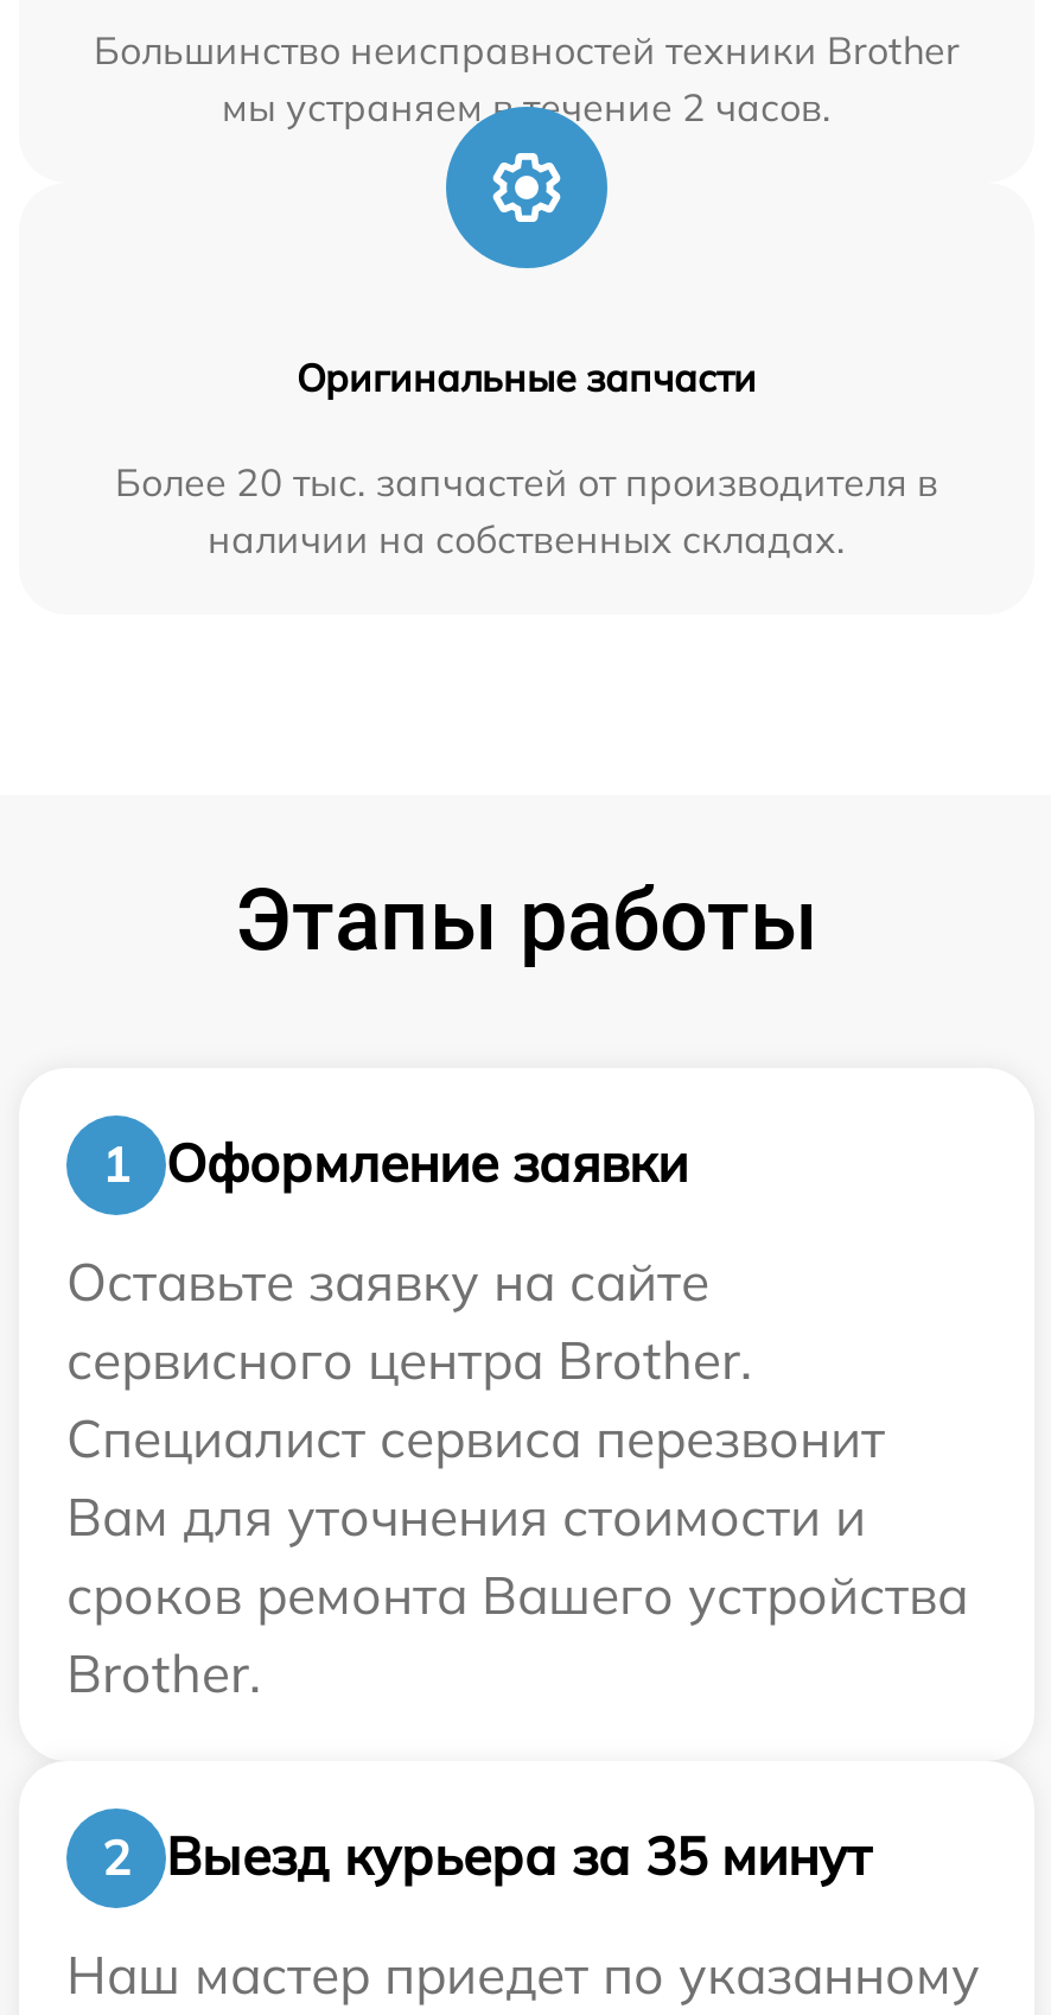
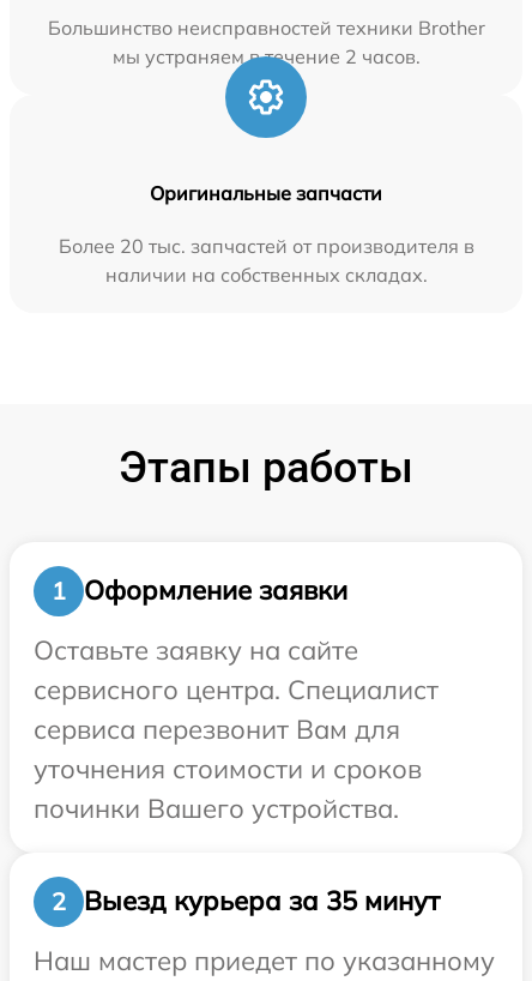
- сервисного центра Brother.
- Специалист сервиса перезвонит
- Вам для уточнения стоимости и
- сроков ремонта Вашего устройства
- Brother.
+ сервисного центра. Специалист
+ сервиса перезвонит Вам для
+ уточнения стоимости и сроков
+ починки Вашего устройства.
